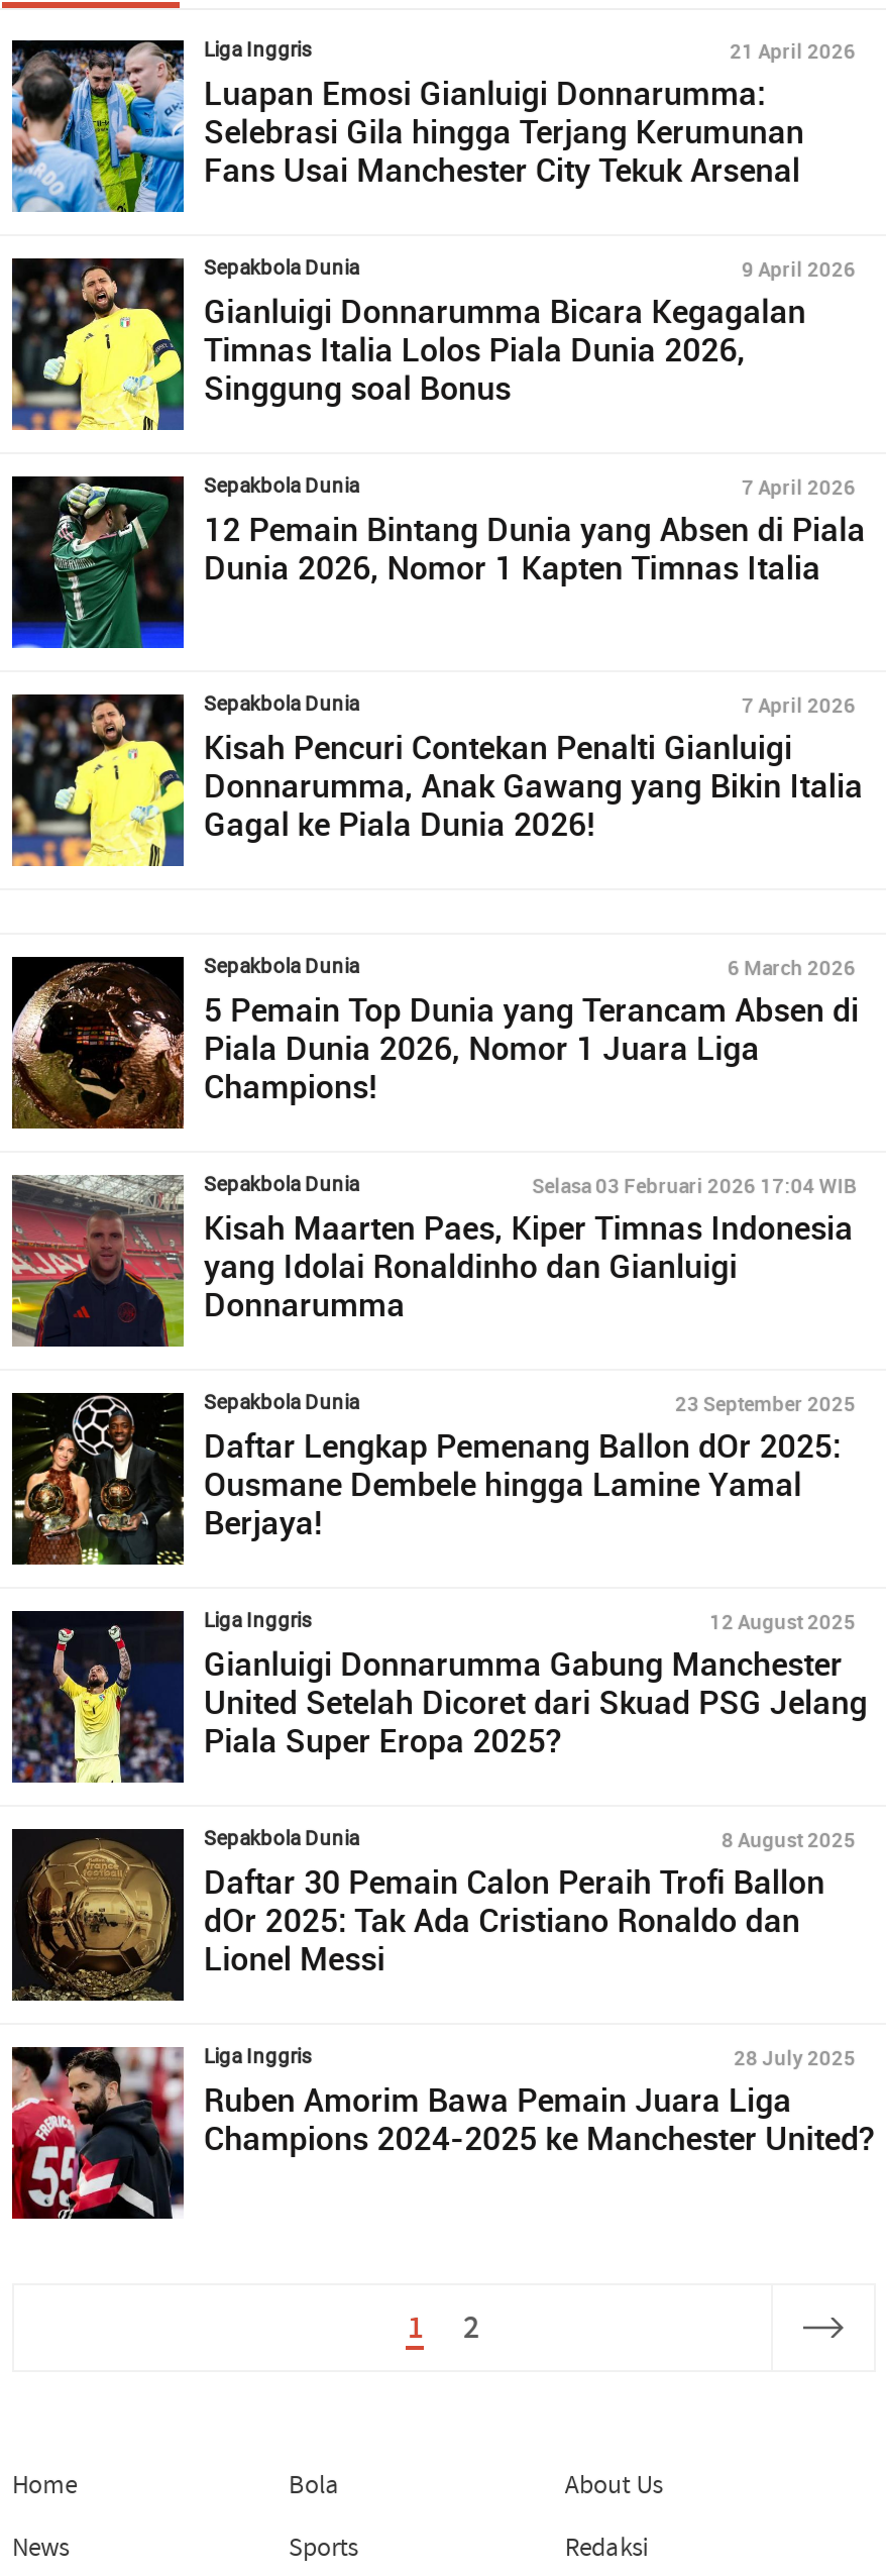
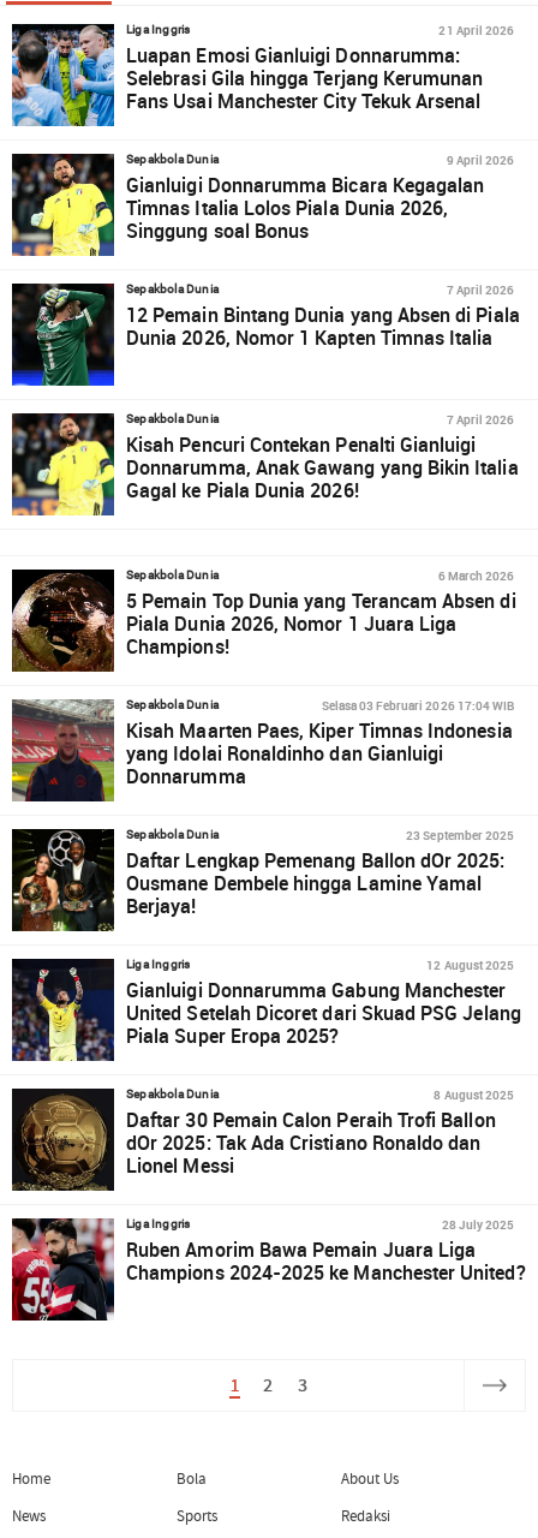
+ 3
